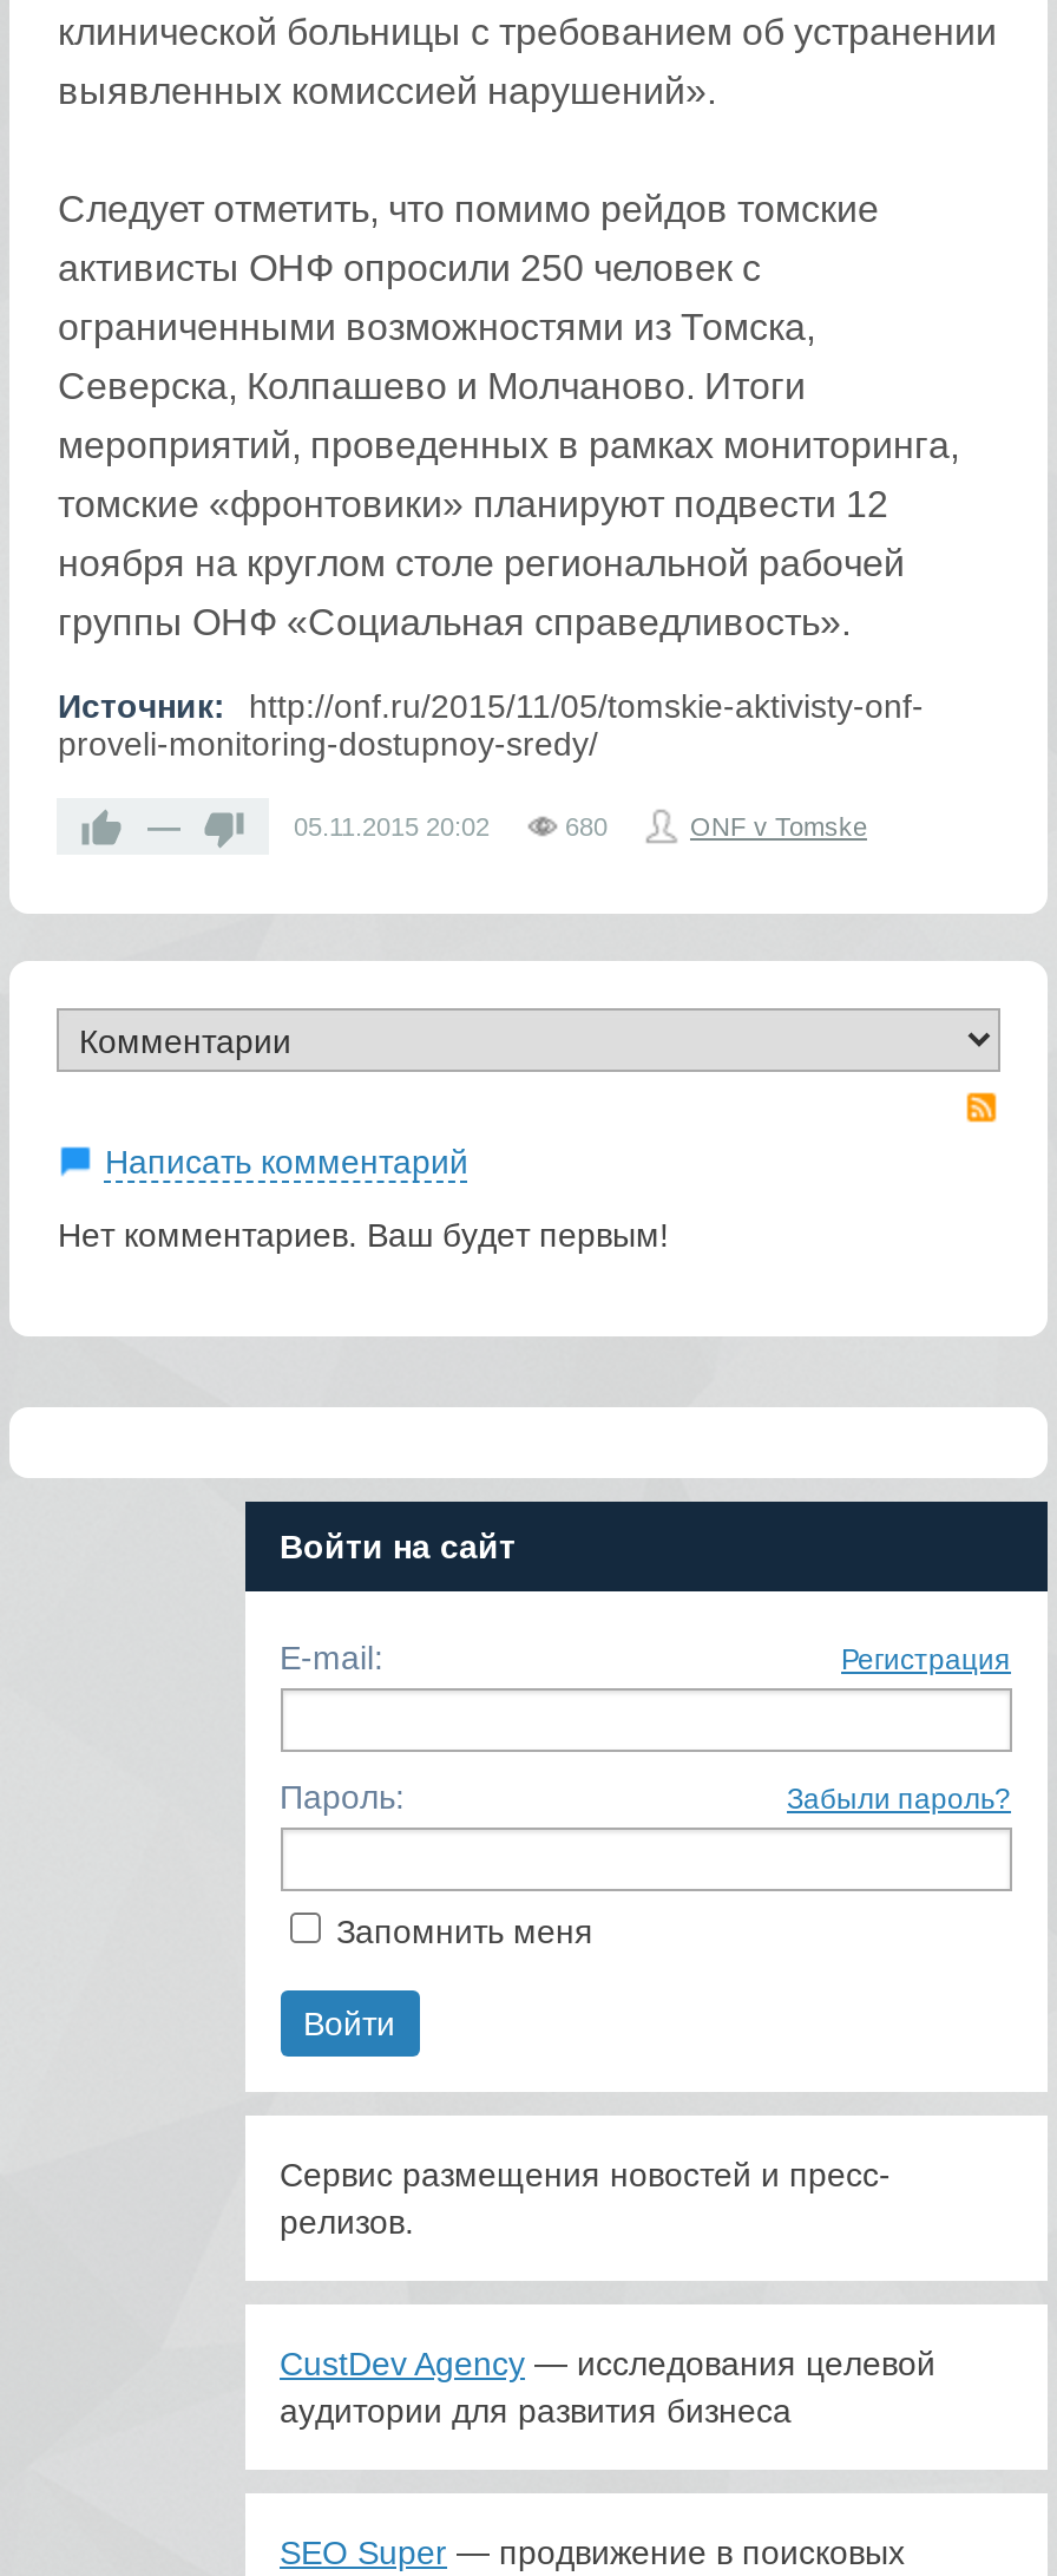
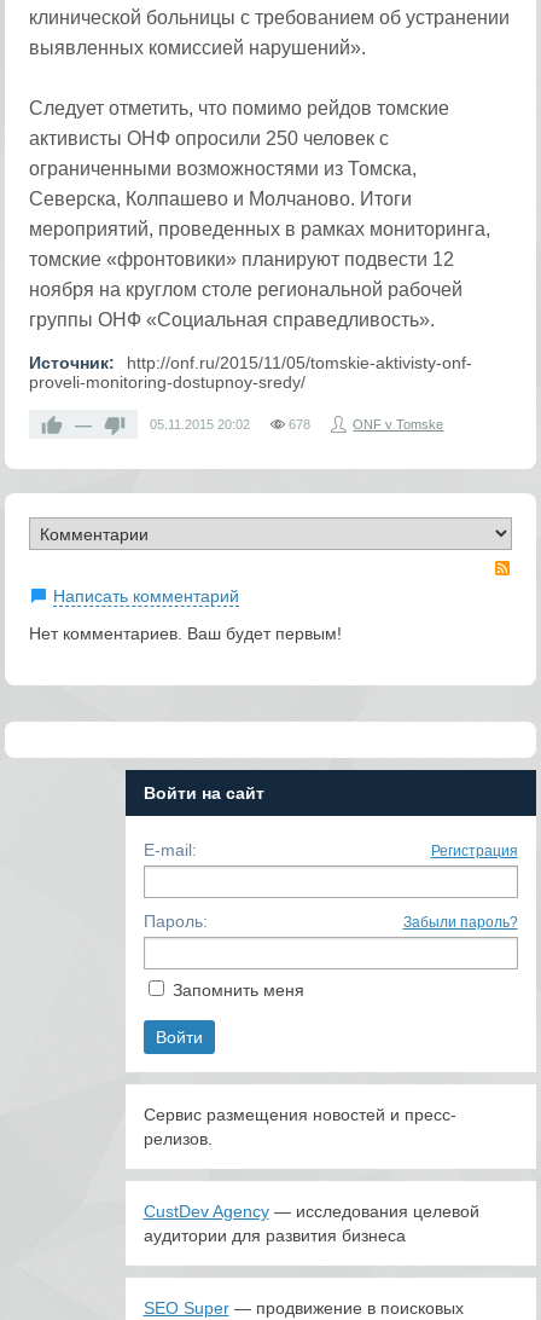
- 680
+ 678
